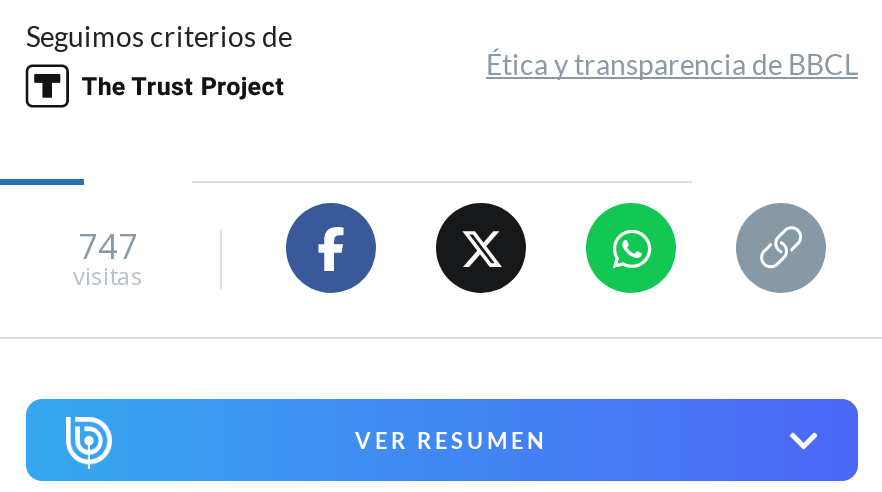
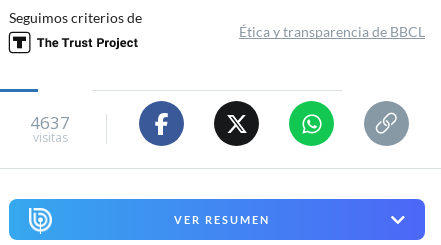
- 747
+ 4637
